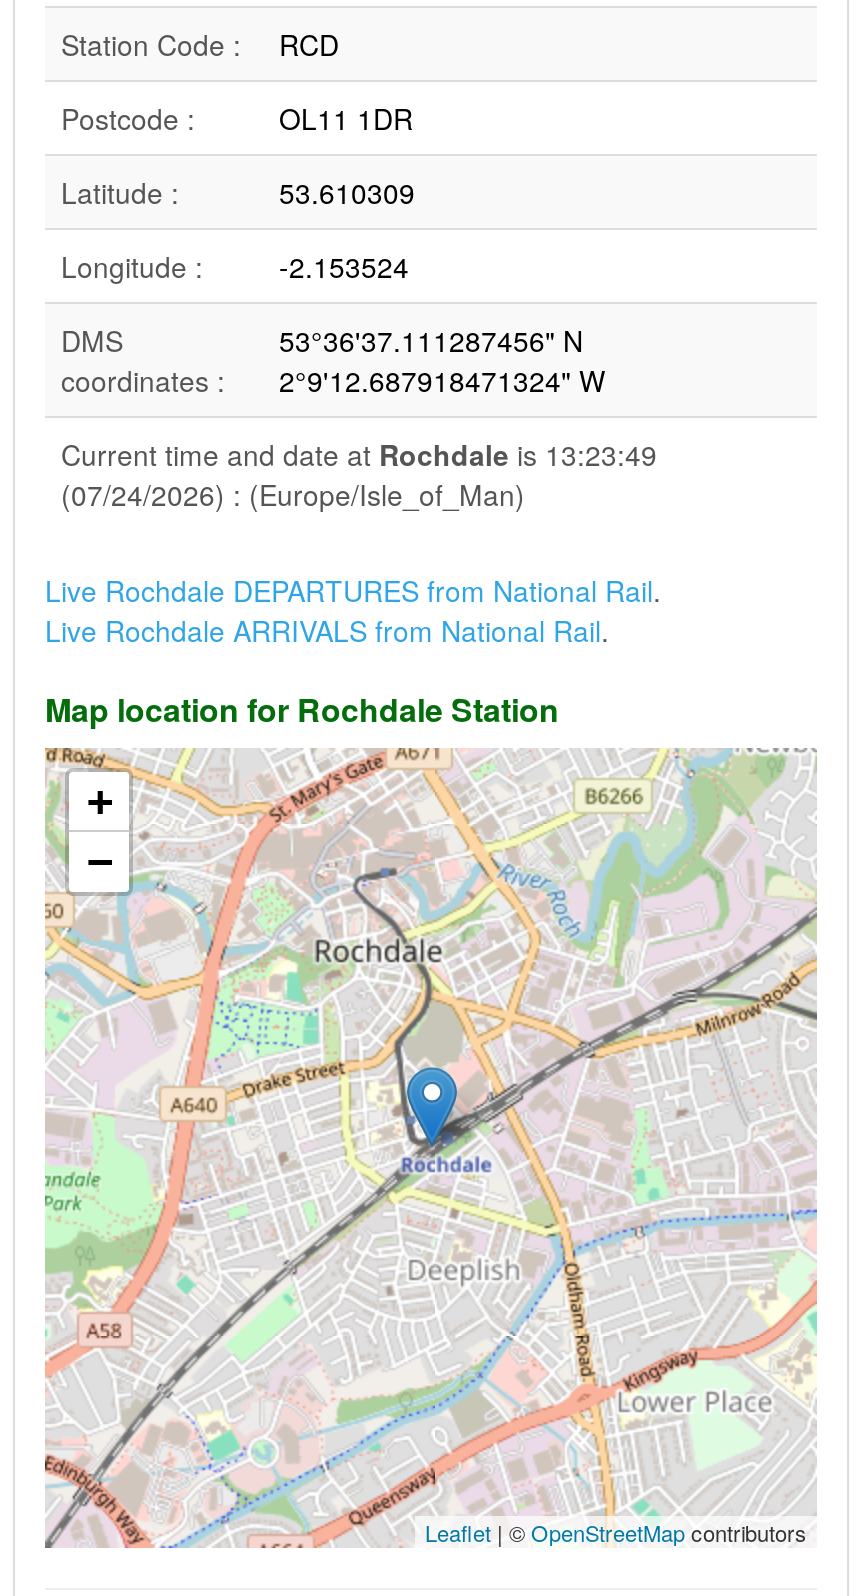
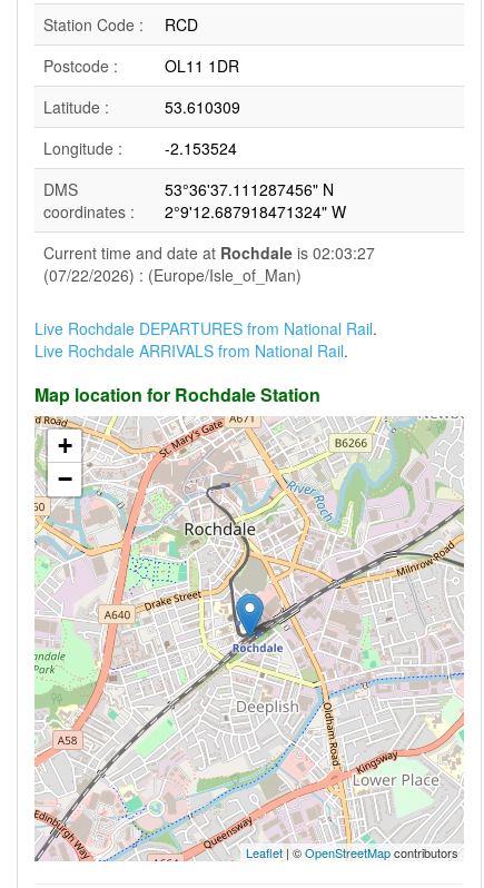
- Current time and date at Rochdale is 13:23:49
+ Current time and date at Rochdale is 02:03:27

- (07/24/2026) : (Europe/Isle_of_Man)
+ (07/22/2026) : (Europe/Isle_of_Man)
